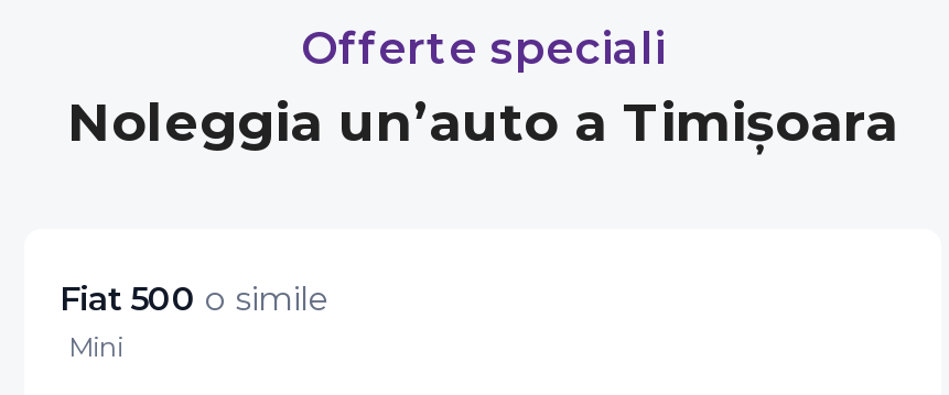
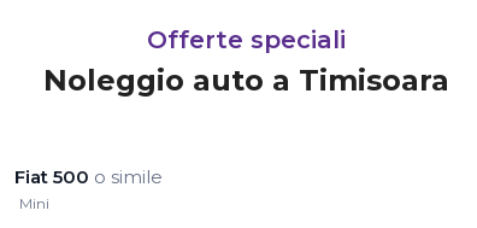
- Noleggia un’auto a Timișoara
+ Noleggio auto a Timisoara
